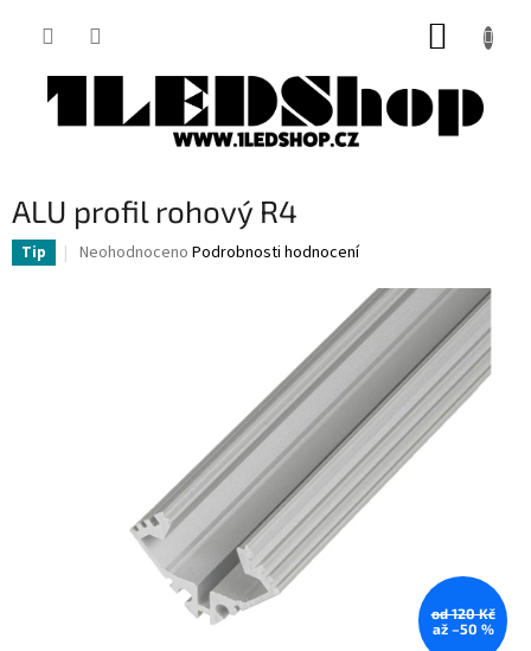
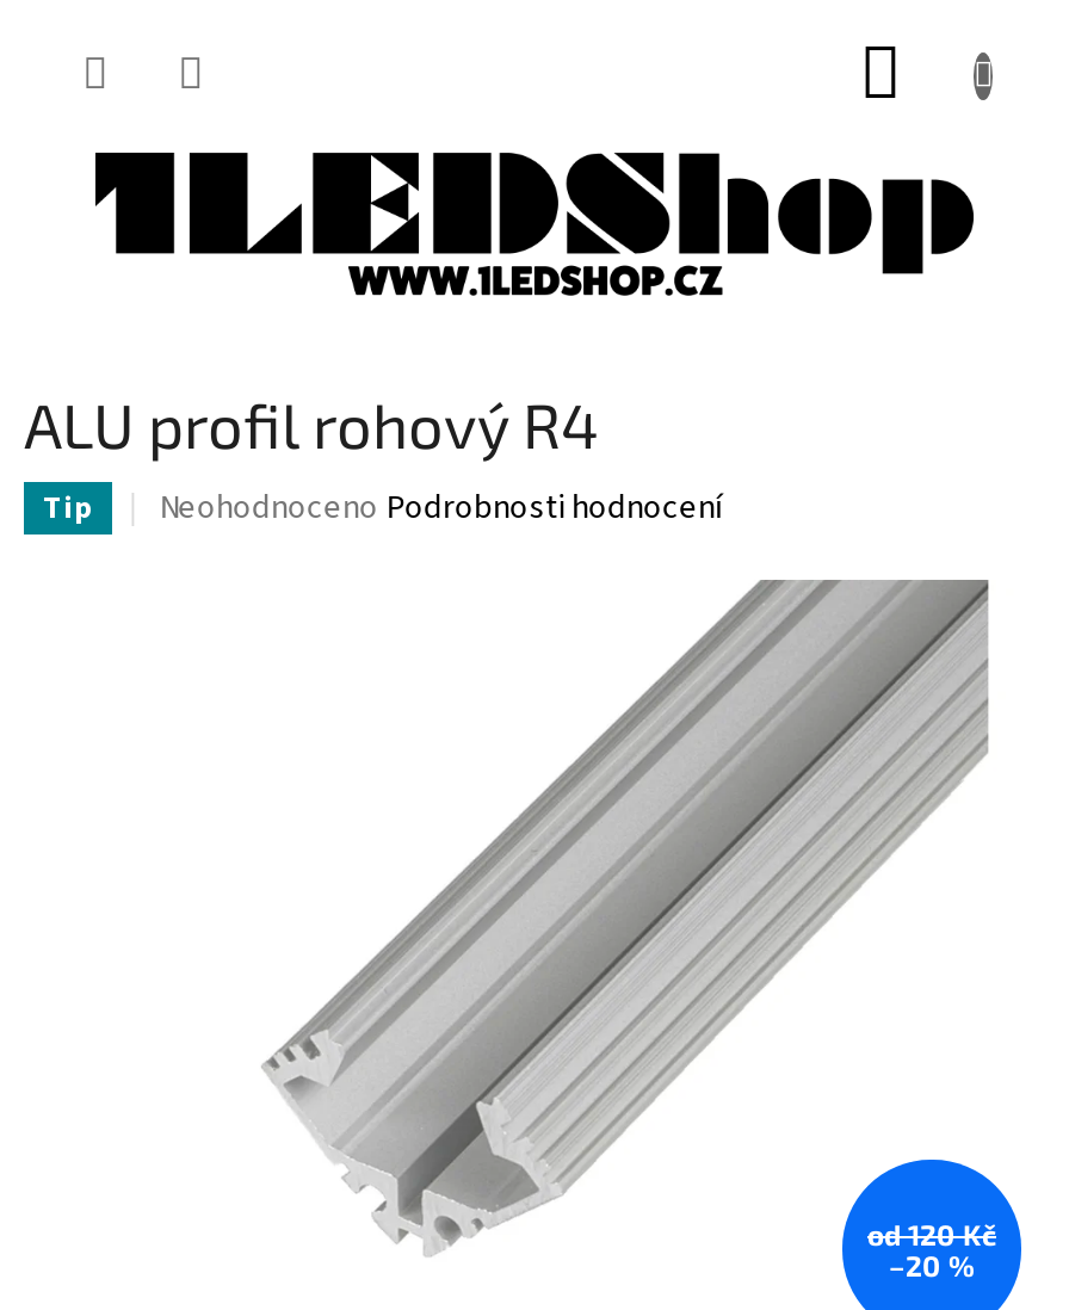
- až –50 %
+ –20 %
